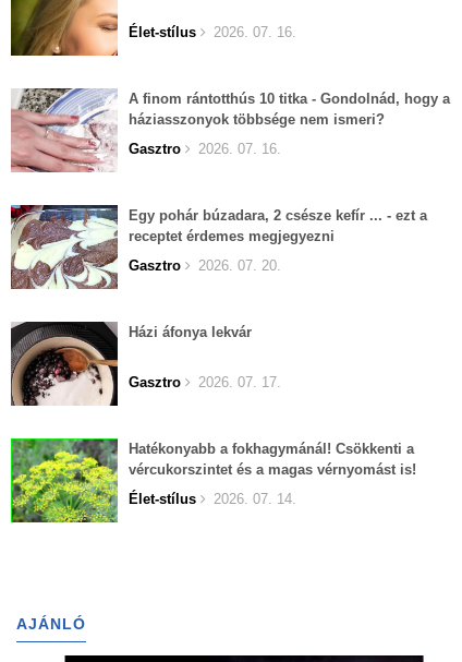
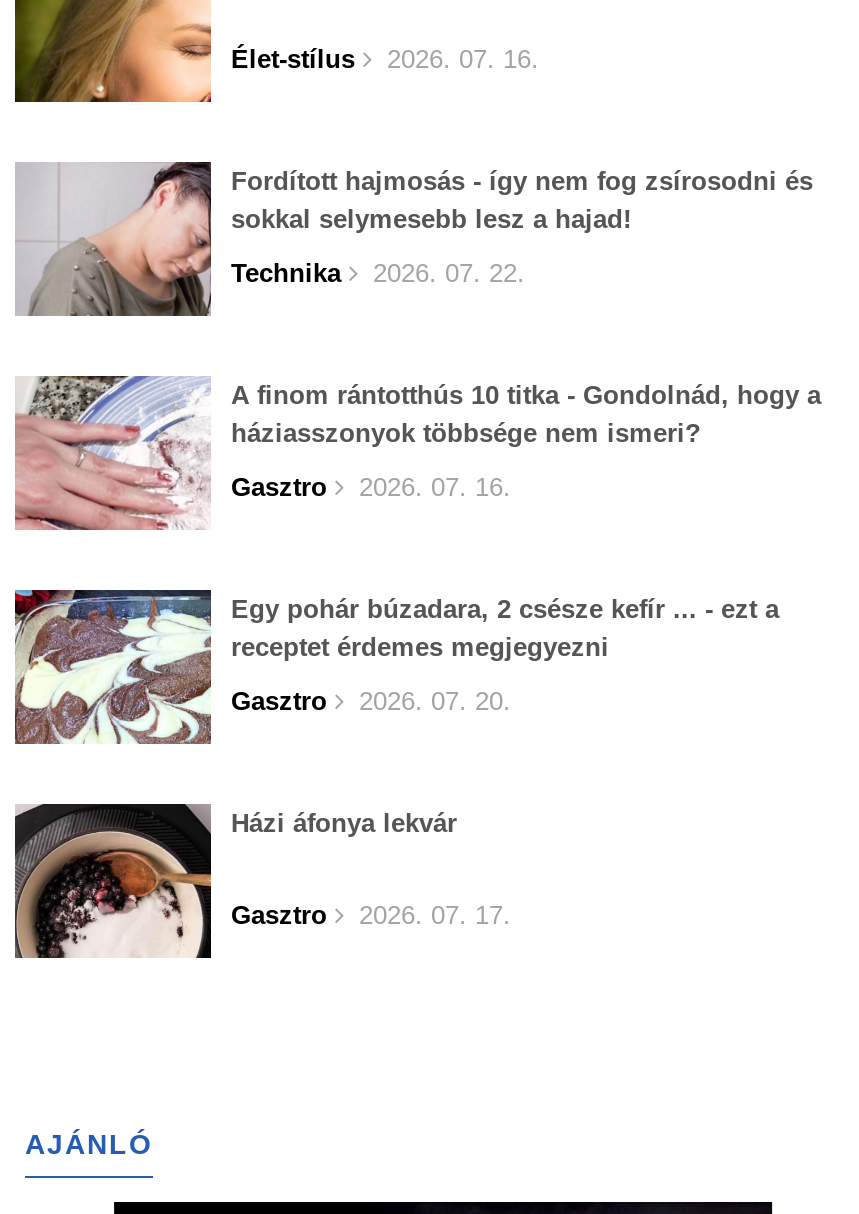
+ [image]
+ Fordított hajmosás - így nem fog zsírosodni és
+ sokkal selymesebb lesz a hajad!
+ Technika
+ 2026. 07. 22.

moved down: [image] | A finom rántotthús 10 titka - Gondolnád, hogy a | háziasszonyok többsége nem ismeri? | ... | Gasztro | 2026. 07. 17.

- [image]
- Hatékonyabb a fokhagymánál! Csökkenti a
- vércukorszintet és a magas vérnyomást is!
- Élet-stílus
- 2026. 07. 14.
